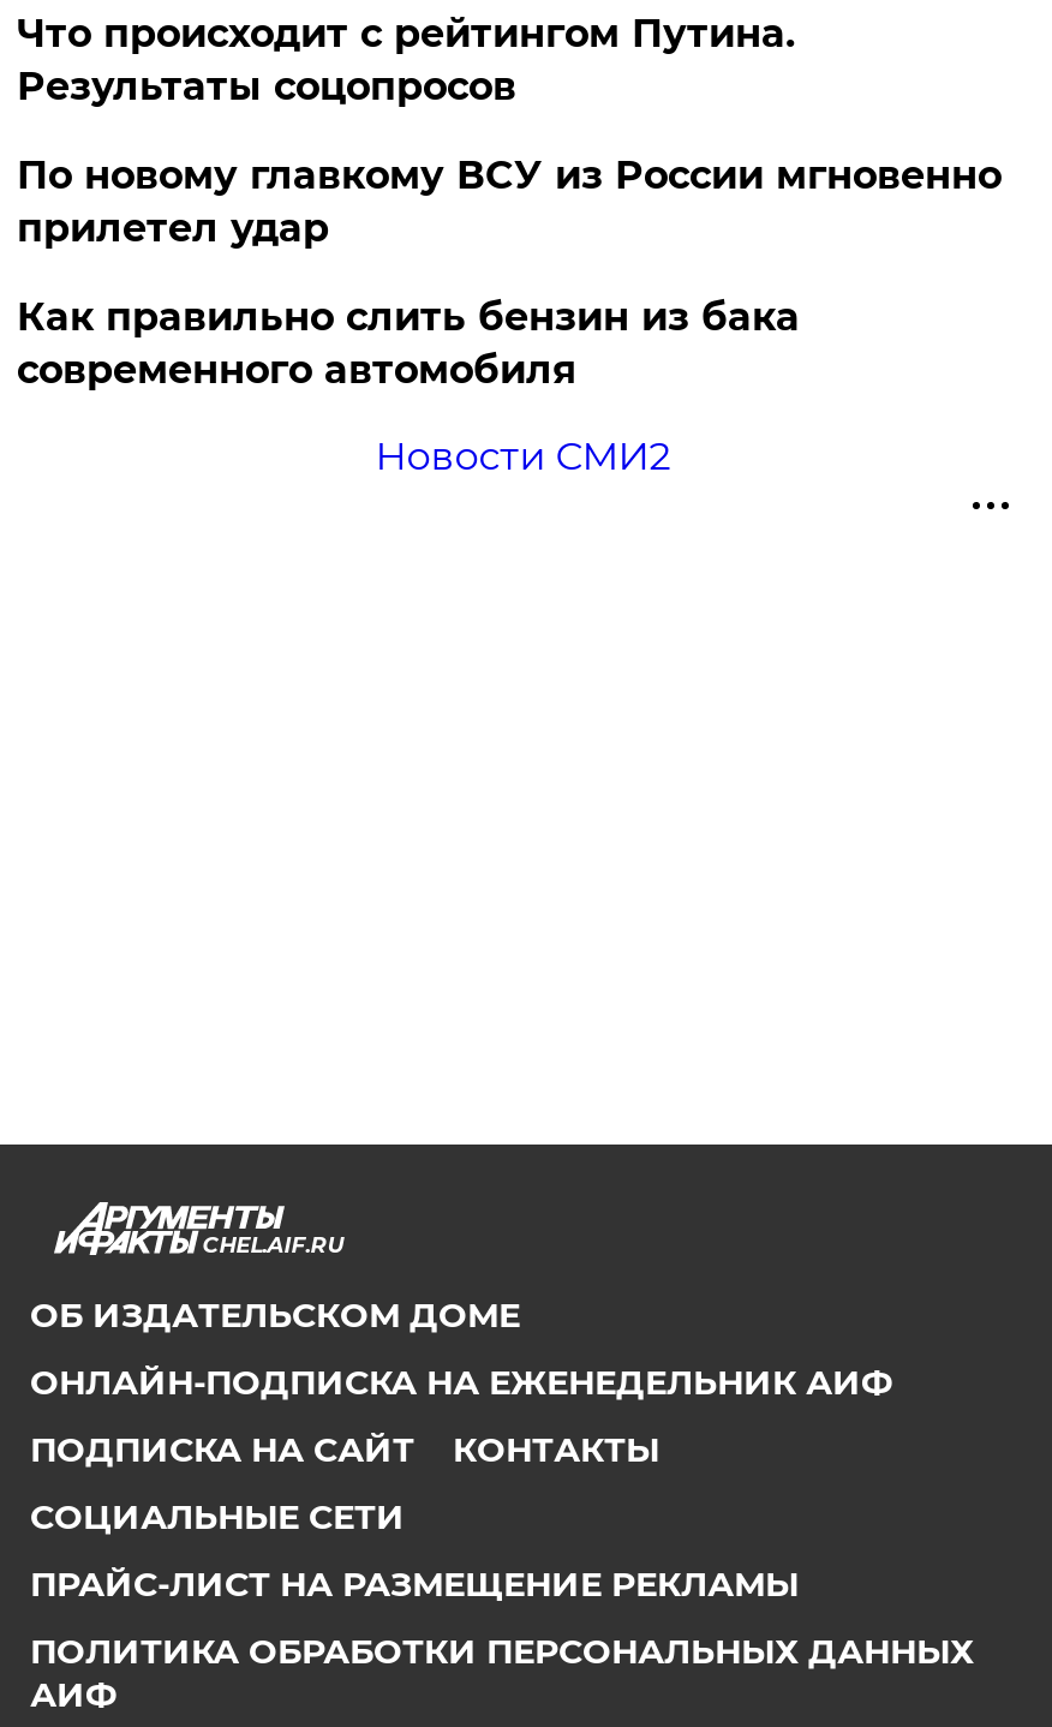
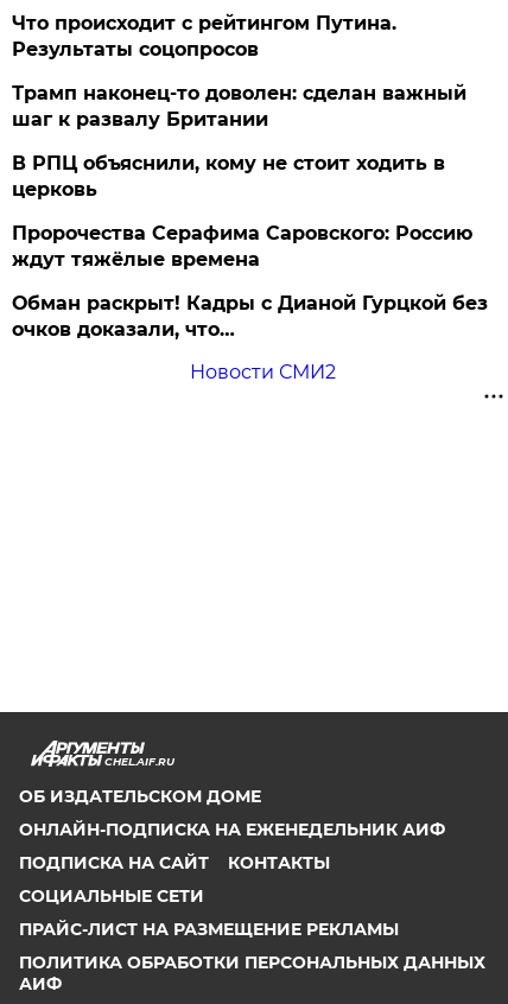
- По новому главкому ВСУ из России мгновенно
- прилетел удар
- Как правильно слить бензин из бака
- современного автомобиля
+ Трамп наконец-то доволен: сделан важный
+ шаг к развалу Британии
+ В РПЦ объяснили, кому не стоит ходить в
+ церковь
+ Пророчества Серафима Саровского: Россию
+ ждут тяжёлые времена
+ Обман раскрыт! Кадры с Дианой Гурцкой без
+ очков доказали, что…
